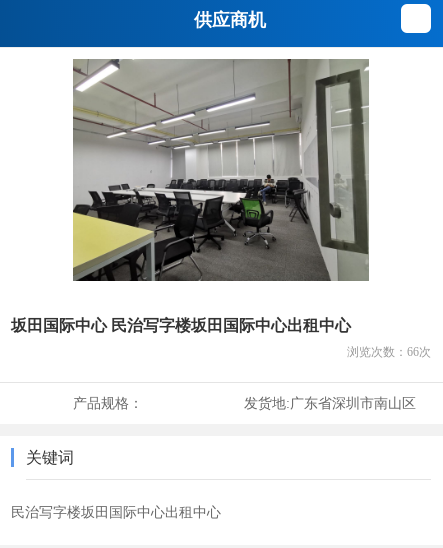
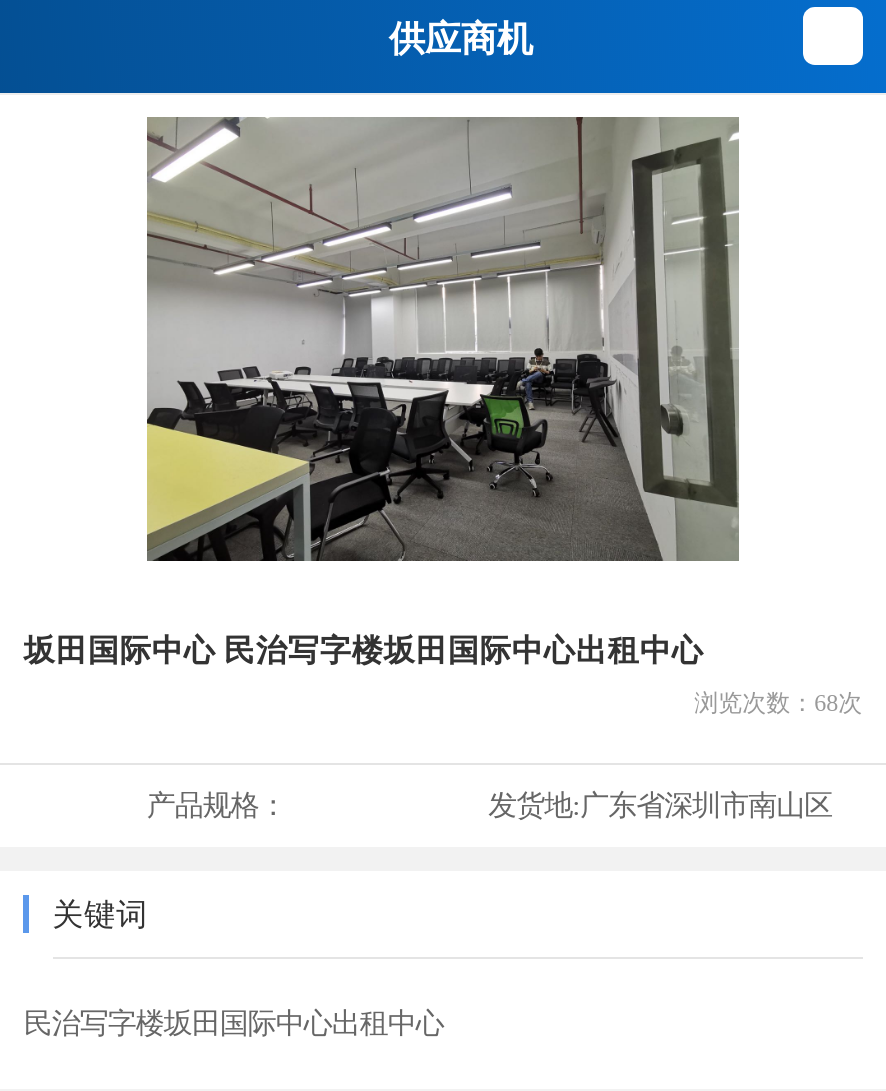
- 浏览次数：66次
+ 浏览次数：68次
